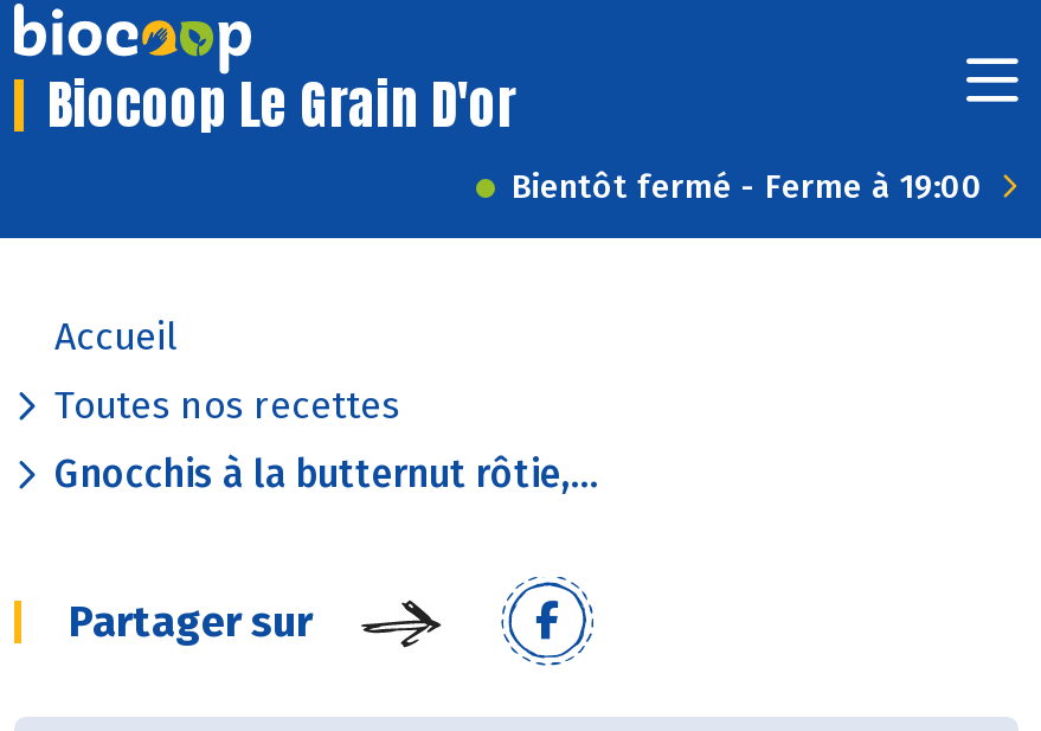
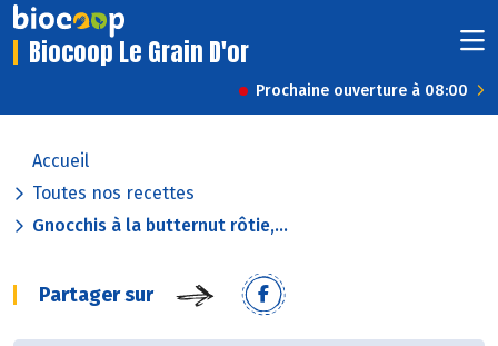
- Bientôt fermé - Ferme à 19:00
+ Prochaine ouverture à 08:00
